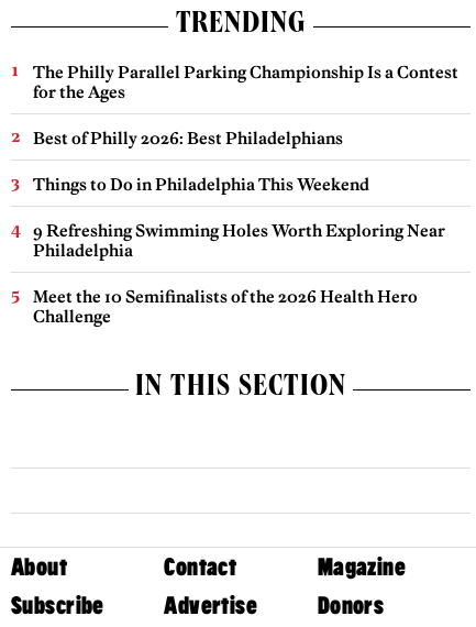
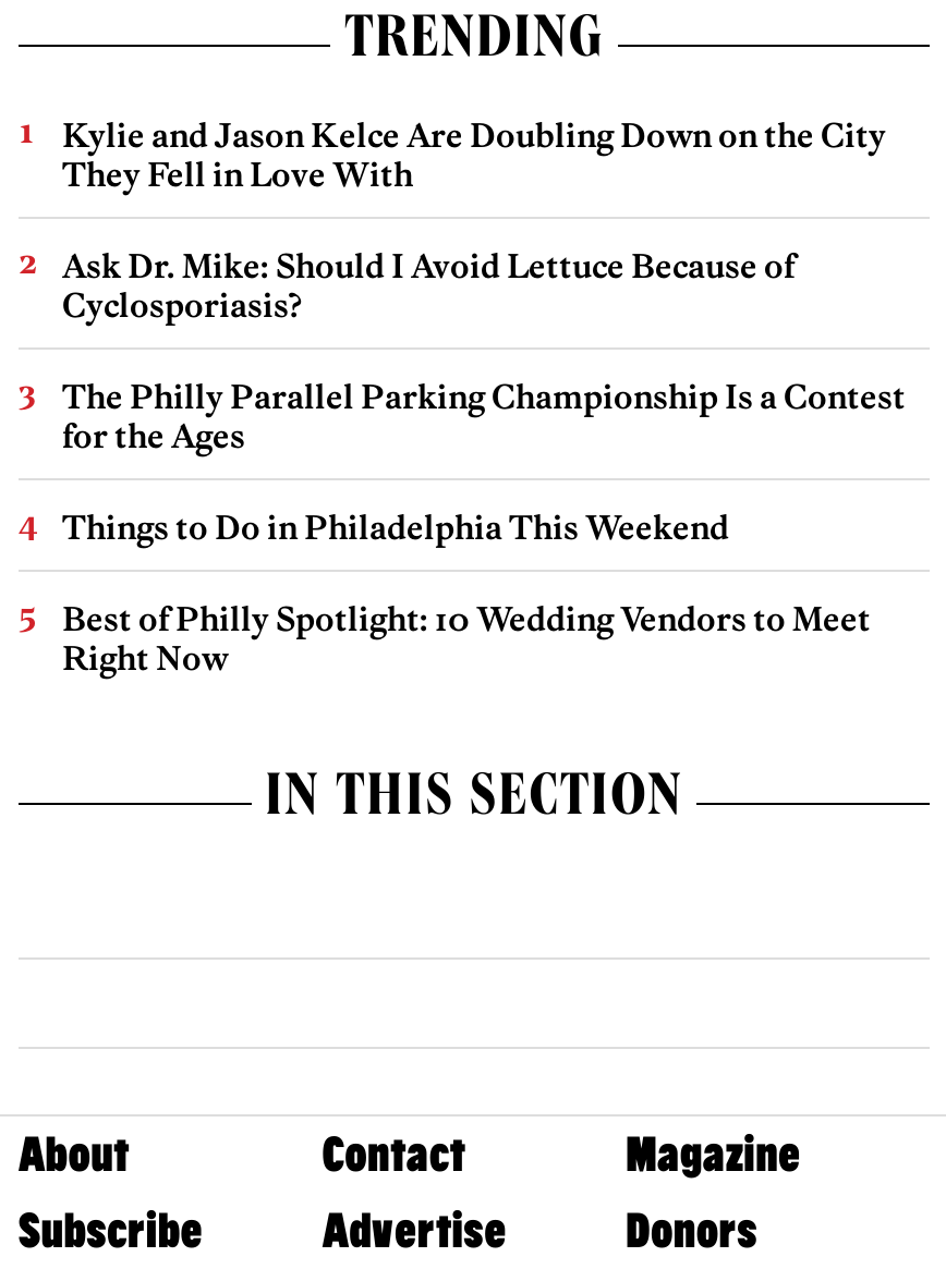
+ Kylie and Jason Kelce Are Doubling Down on the City
+ They Fell in Love With
+ Ask Dr. Mike: Should I Avoid Lettuce Because of
+ Cyclosporiasis?

moved down: The Philly Parallel Parking Championship Is a Contest | for the Ages

- Best of Philly 2026: Best Philadelphians

moved down: Things to Do in Philadelphia This Weekend

- 9 Refreshing Swimming Holes Worth Exploring Near
- Philadelphia
- Meet the 10 Semifinalists of the 2026 Health Hero
- Challenge
+ Best of Philly Spotlight: 10 Wedding Vendors to Meet
+ Right Now
